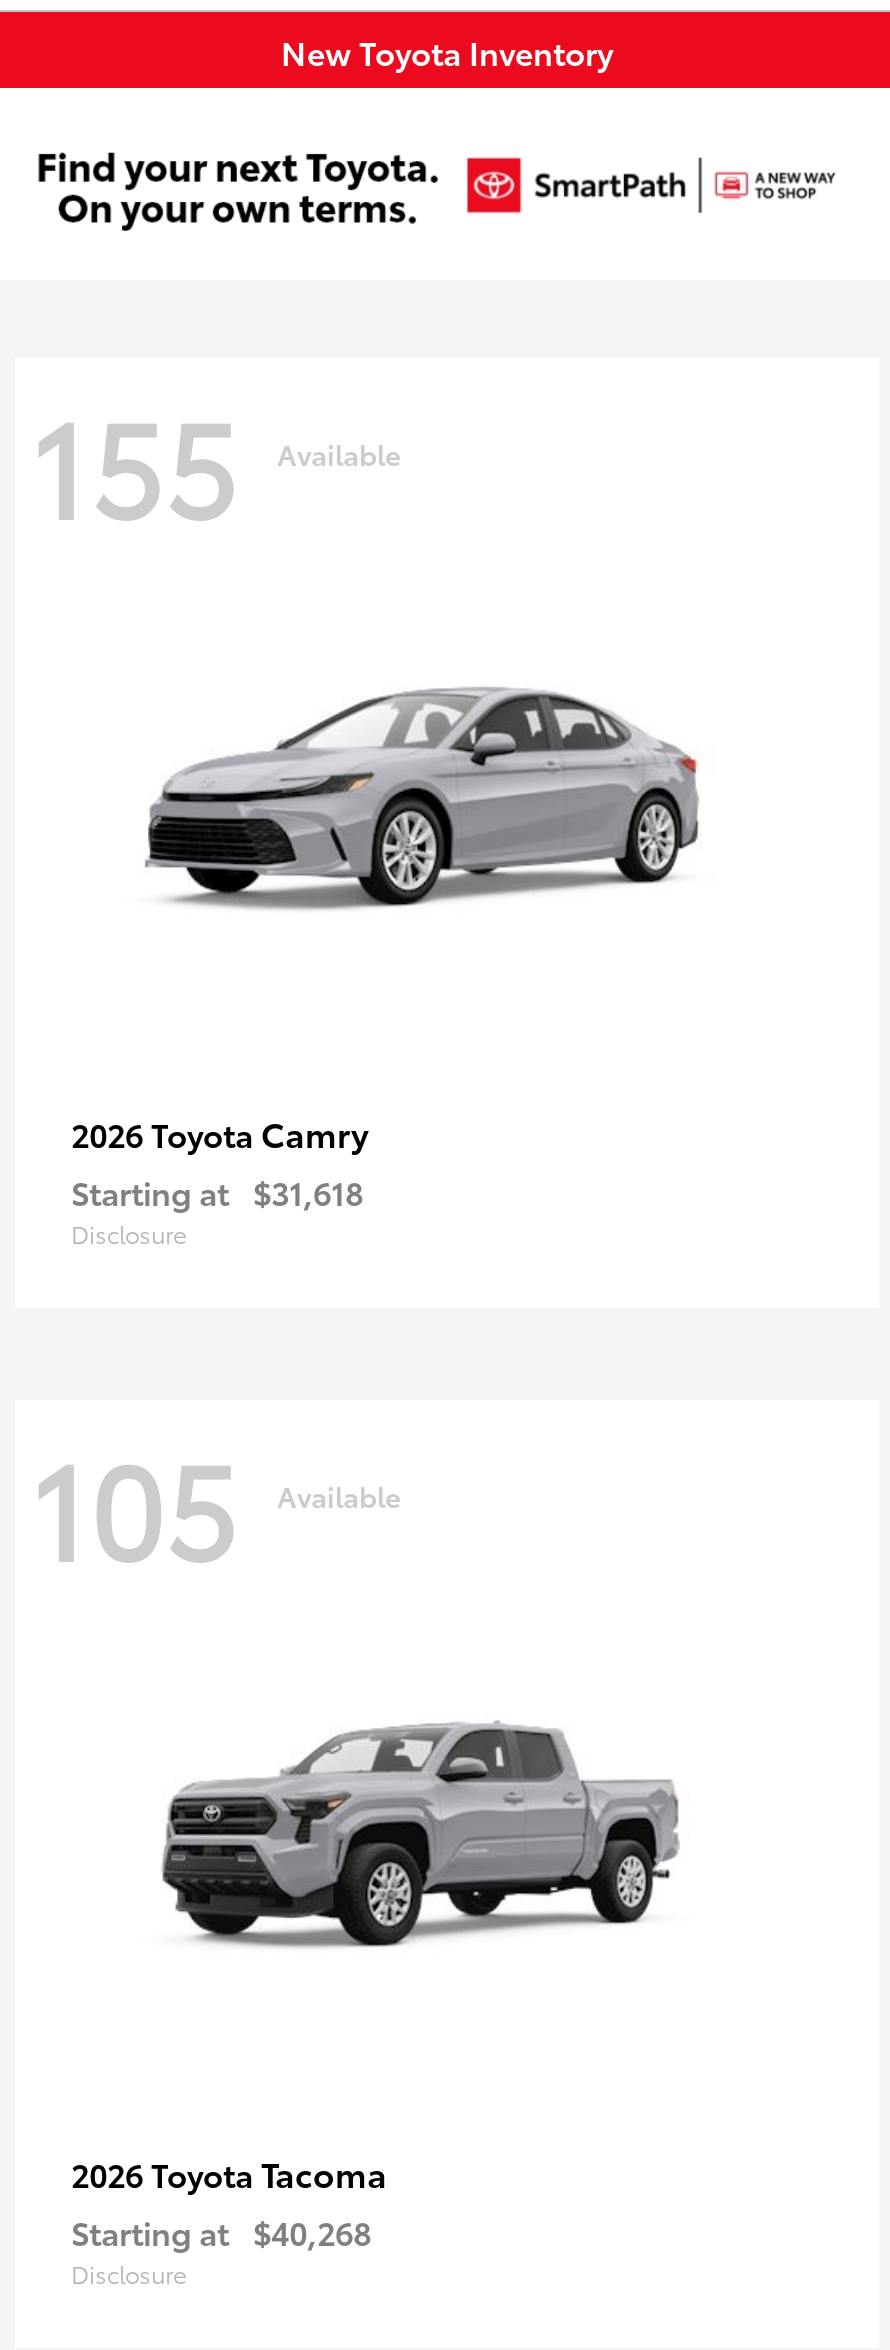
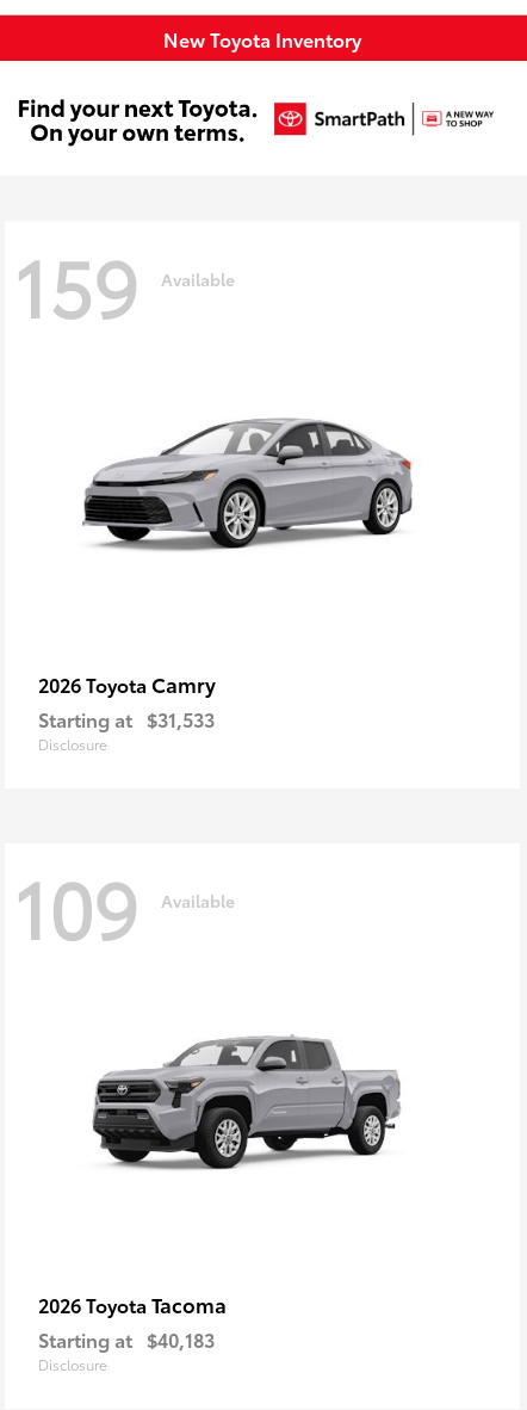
- 155 Available
+ 159 Available

- Starting at $31,618
+ Starting at $31,533

- 105 Available
+ 109 Available

- Starting at $40,268
+ Starting at $40,183
